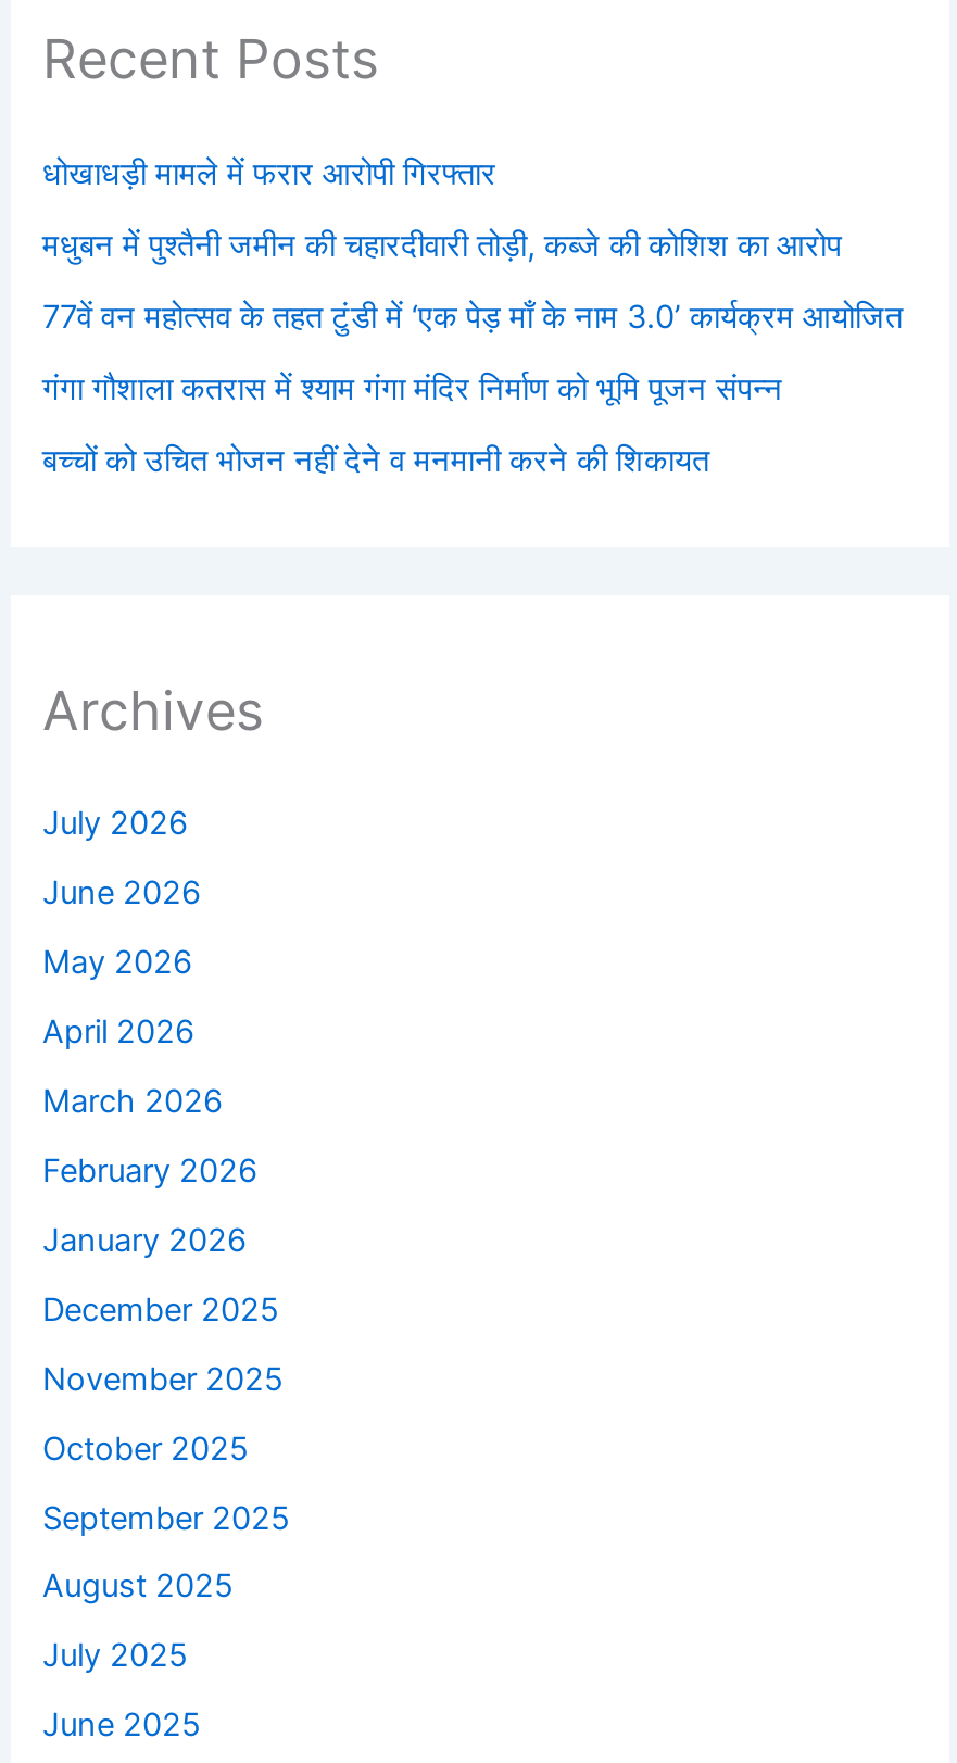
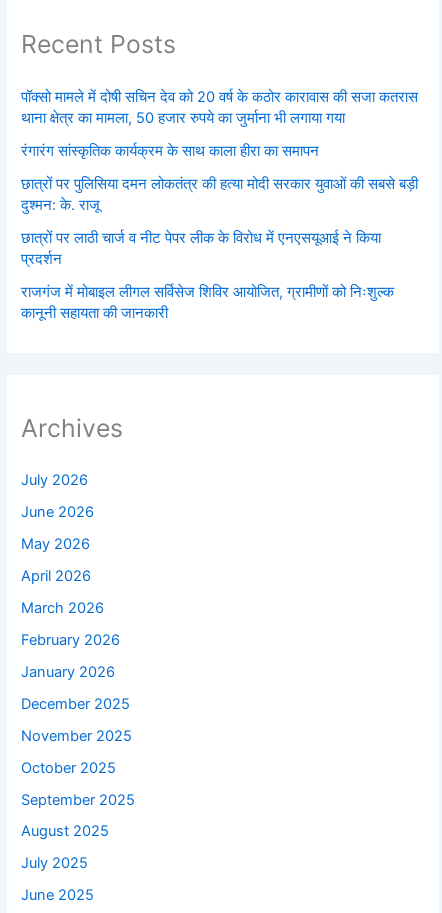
- धोखाधड़ी मामले में फरार आरोपी गिरफ्तार
+ पॉक्सो मामले में दोषी सचिन देव को 20 वर्ष के कठोर कारावास की सजा कतरास
+ थाना क्षेत्र का मामला, 50 हजार रुपये का जुर्माना भी लगाया गया

- मधुबन में पुश्तैनी जमीन की चहारदीवारी तोड़ी, कब्जे की कोशिश का आरोप
+ रंगारंग सांस्कृतिक कार्यक्रम के साथ काला हीरा का समापन

- 77वें वन महोत्सव के तहत टुंडी में ‘एक पेड़ माँ के नाम 3.0’ कार्यक्रम आयोजित
+ छात्रों पर पुलिसिया दमन लोकतंत्र की हत्या मोदी सरकार युवाओं की सबसे बड़ी
+ दुश्मन: के. राजू

- गंगा गौशाला कतरास में श्याम गंगा मंदिर निर्माण को भूमि पूजन संपन्न
+ छात्रों पर लाठी चार्ज व नीट पेपर लीक के विरोध में एनएसयूआई ने किया
+ प्रदर्शन

- बच्चों को उचित भोजन नहीं देने व मनमानी करने की शिकायत
+ राजगंज में मोबाइल लीगल सर्विसेज शिविर आयोजित, ग्रामीणों को निःशुल्क
+ कानूनी सहायता की जानकारी
